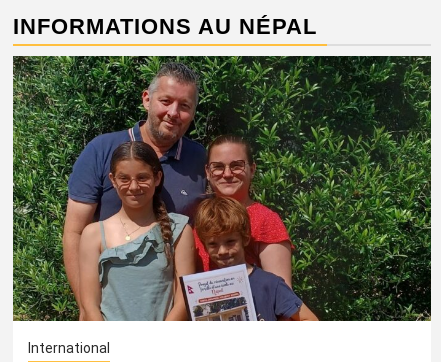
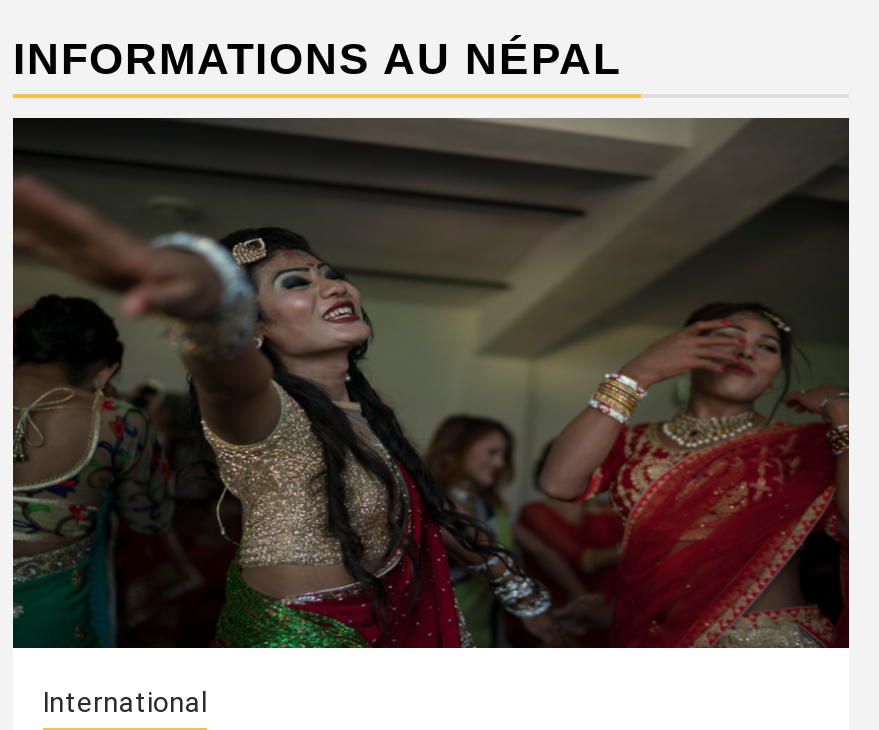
- [image]
+ [image]
